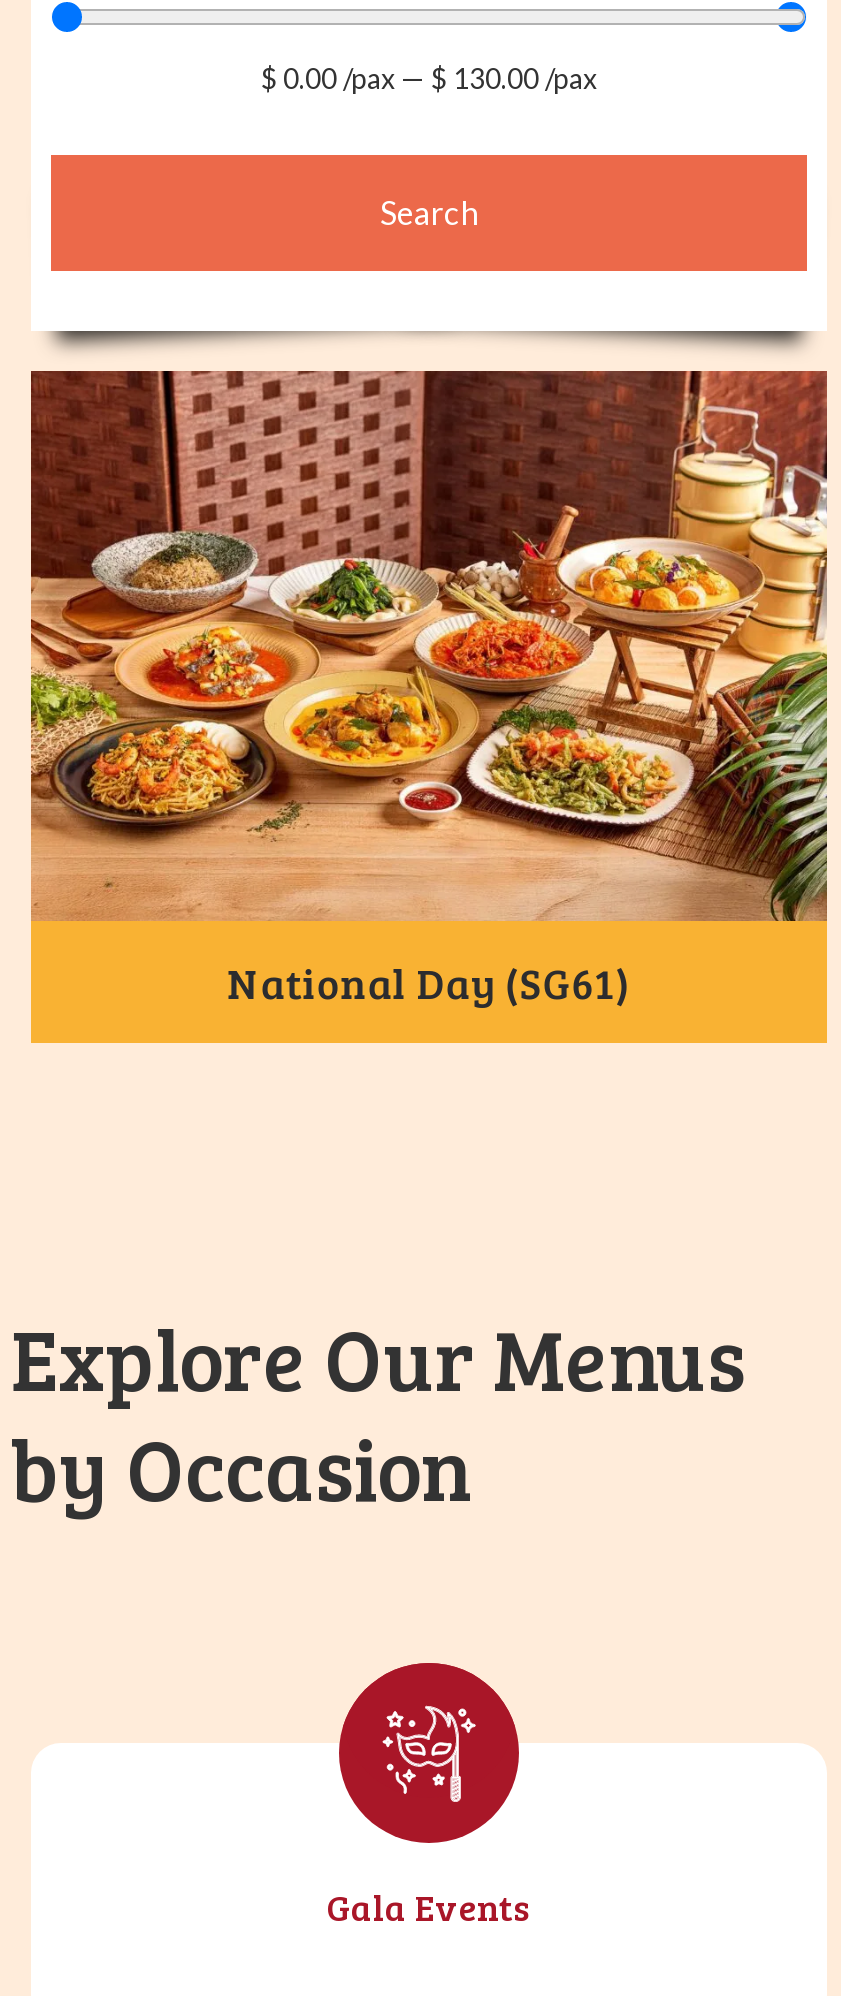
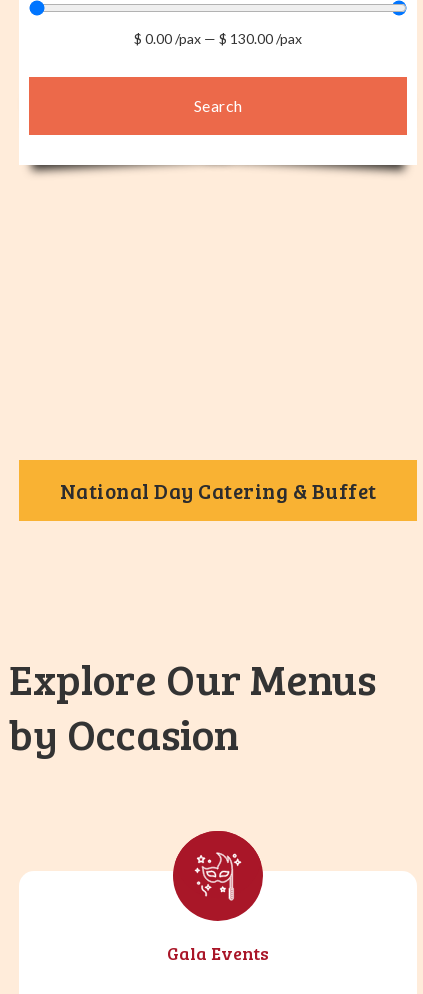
- [image]

- National Day (SG61)
+ National Day Catering & Buffet
